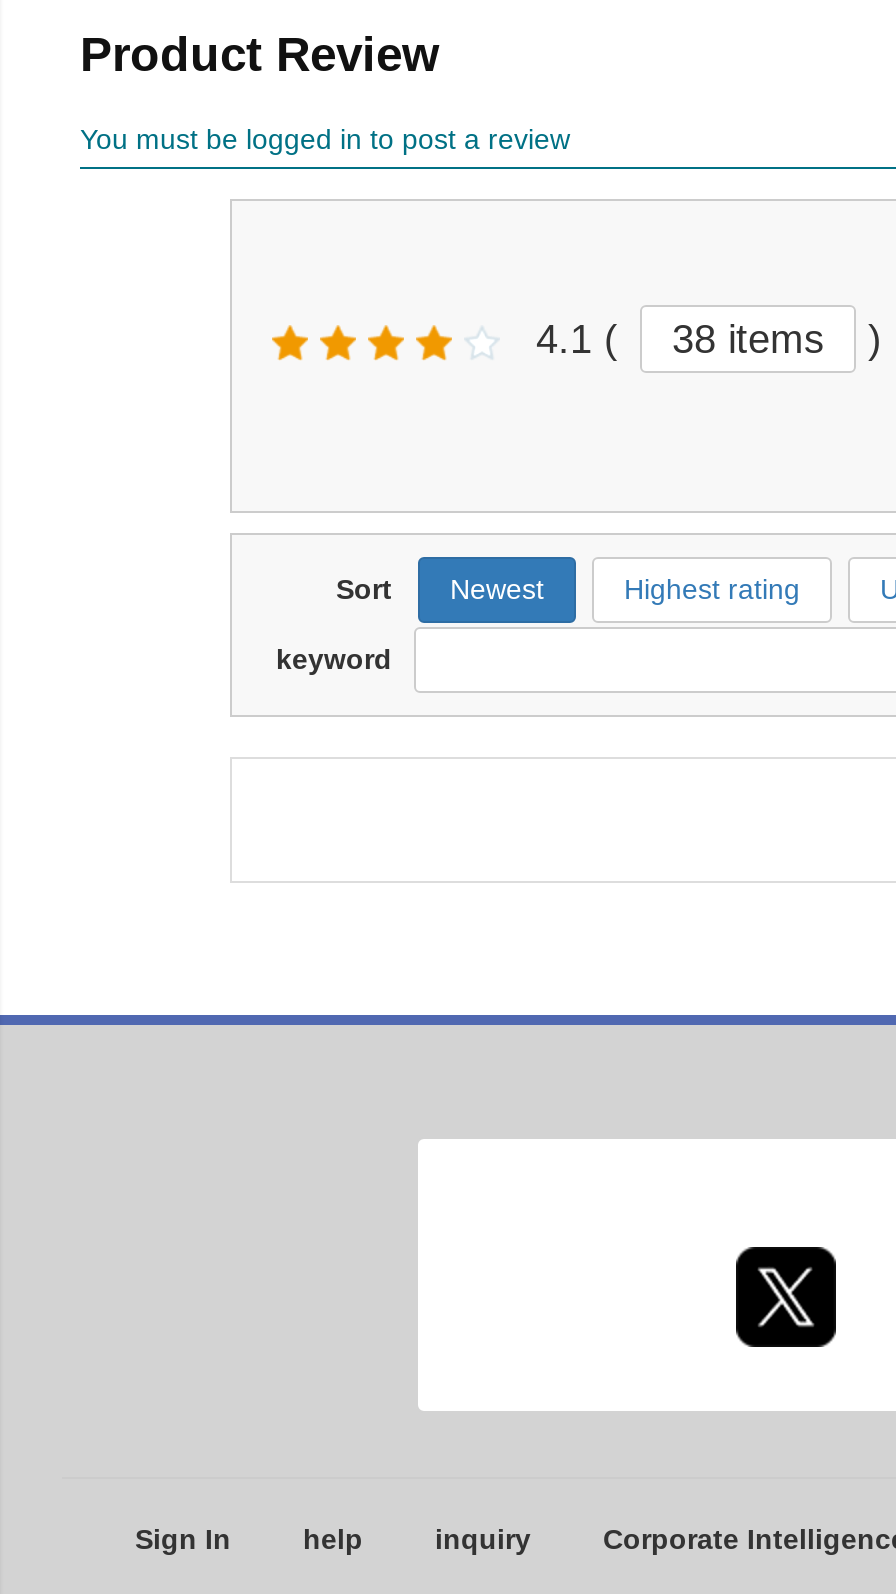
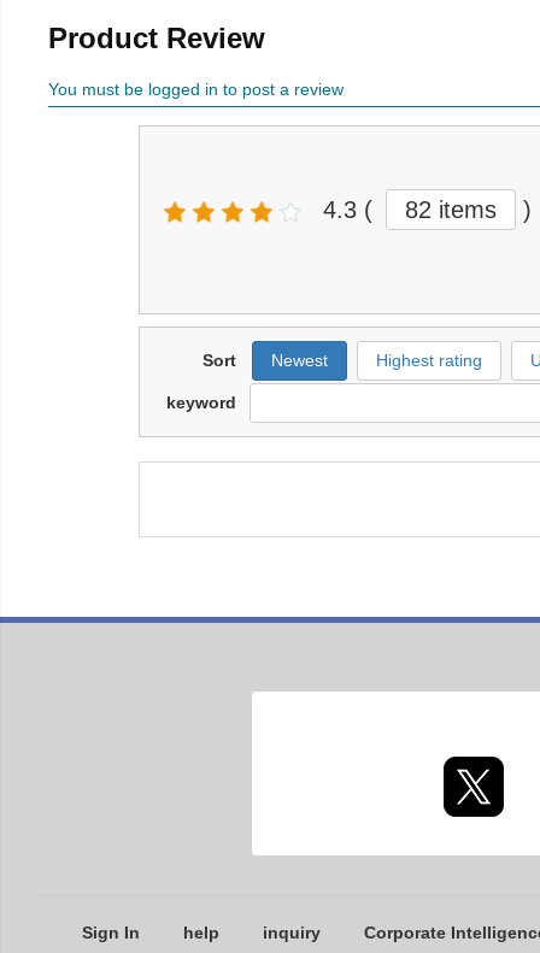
- 4.1 (
+ 4.3 (

- 38 items
+ 82 items
